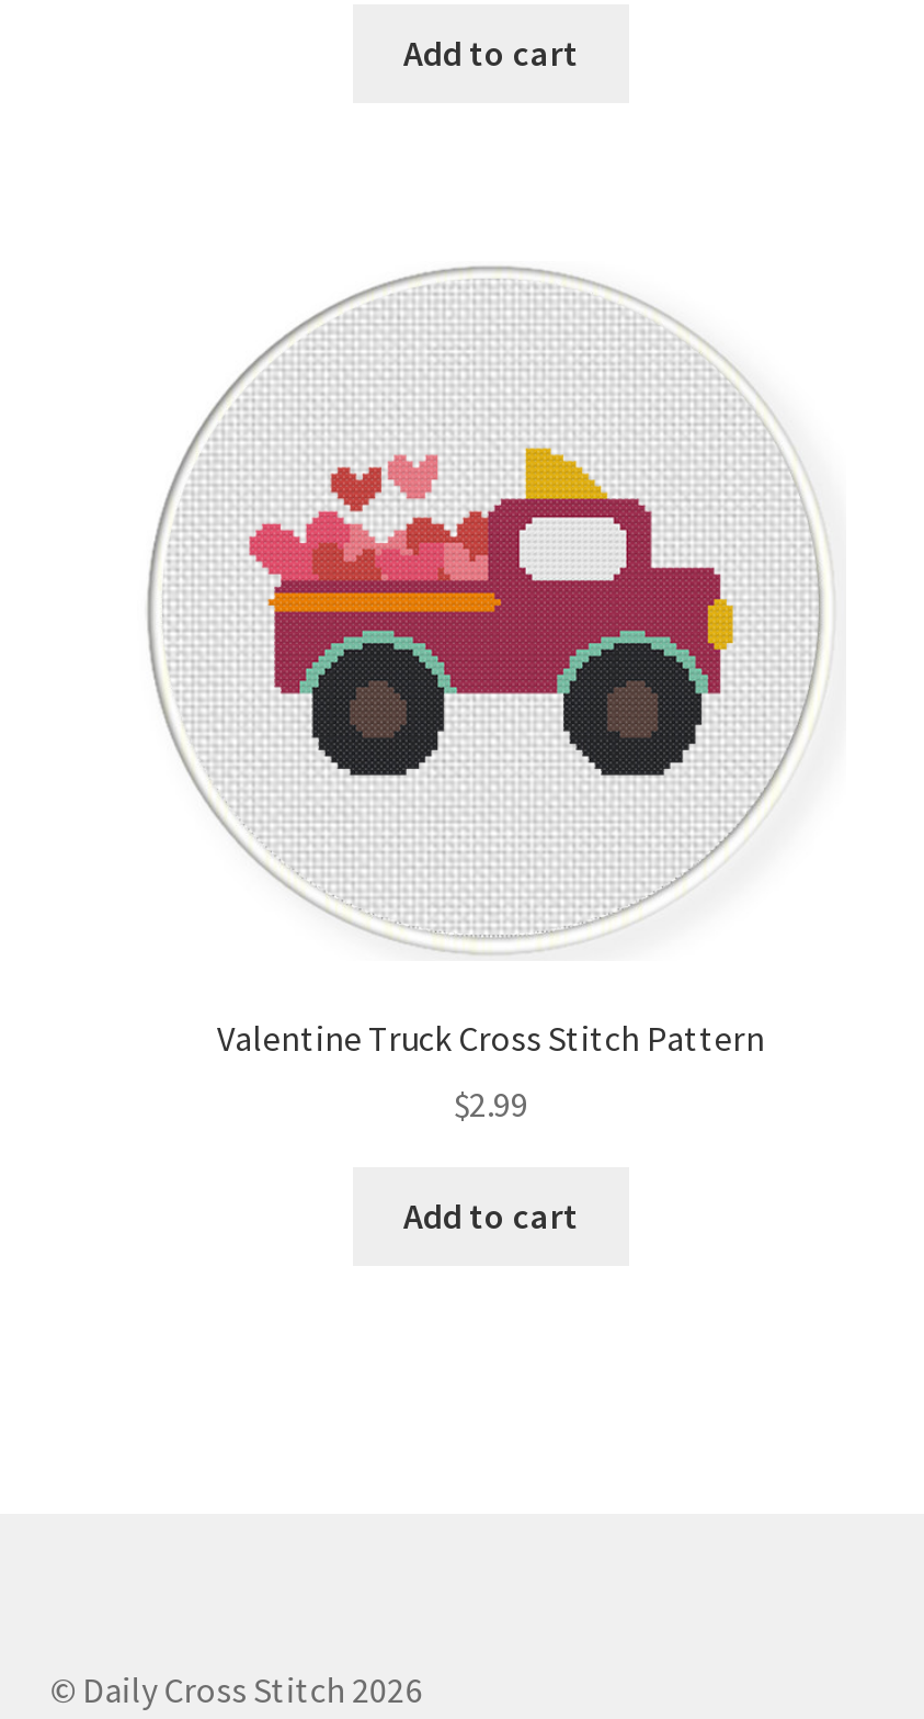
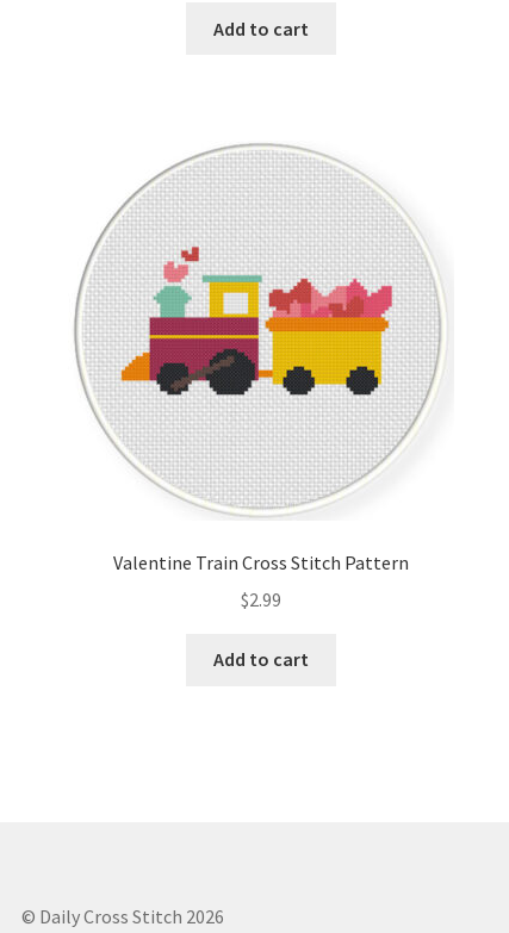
- [image]
+ [image]

- Valentine Truck Cross Stitch Pattern
+ Valentine Train Cross Stitch Pattern
